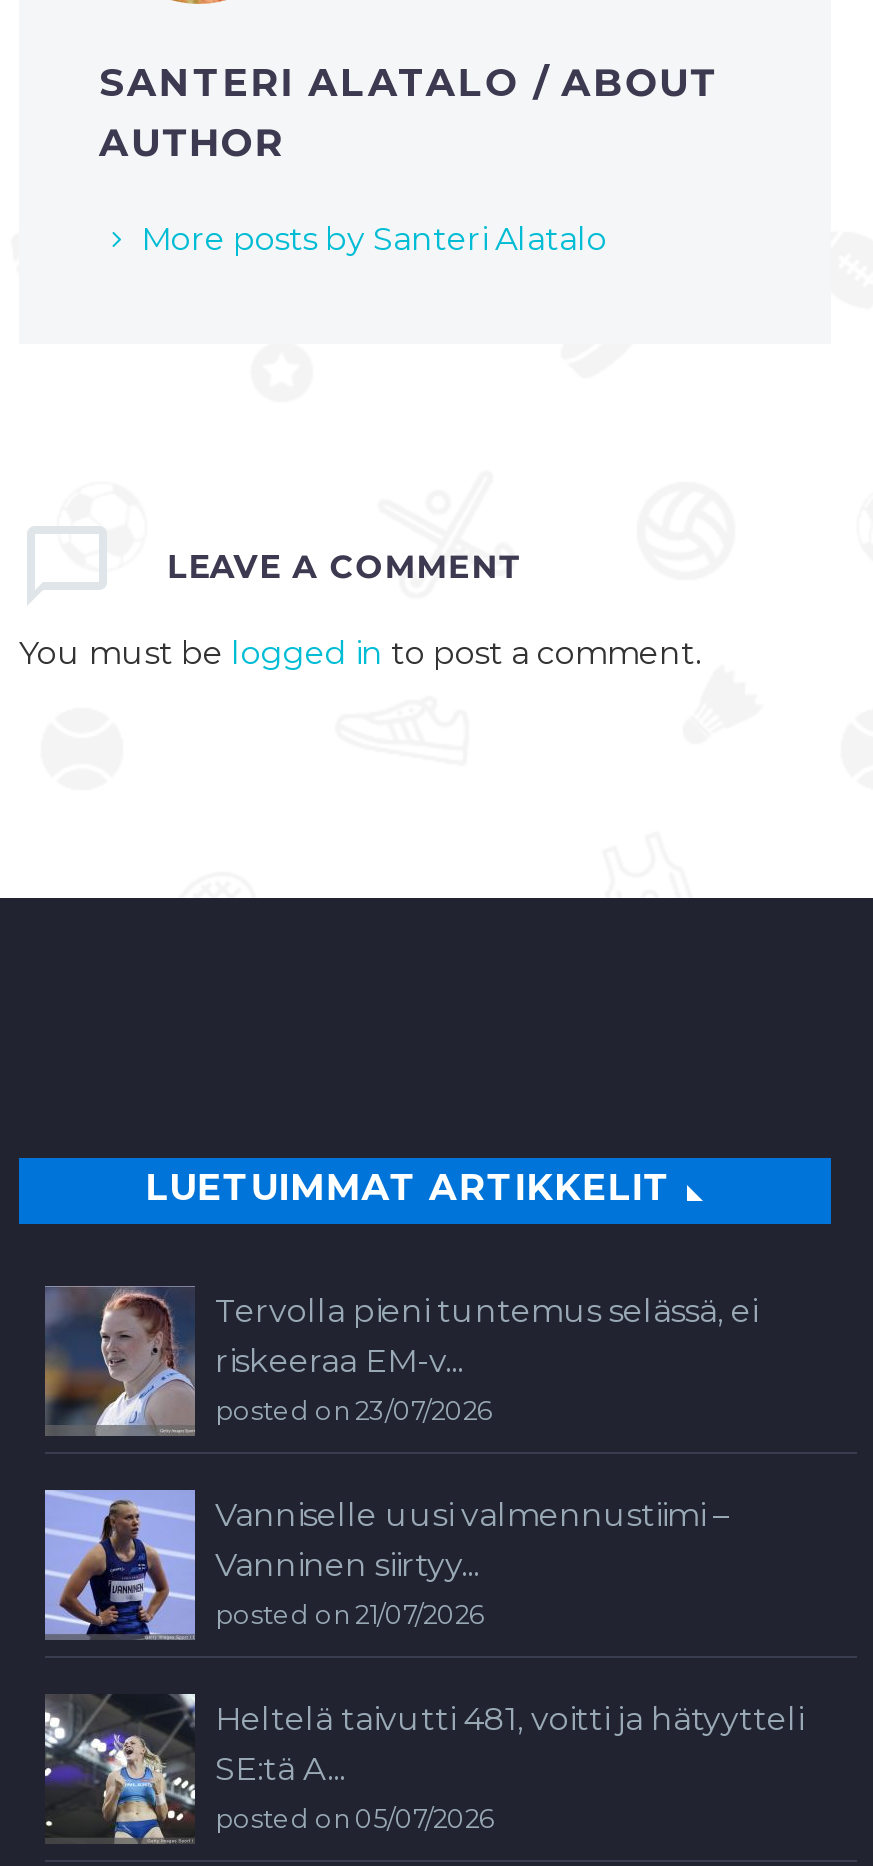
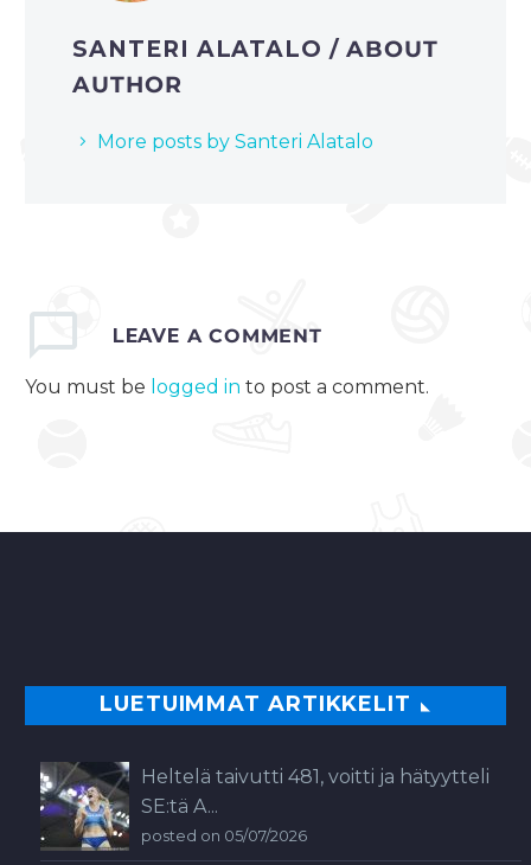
- [image]
- Tervolla pieni tuntemus selässä, ei
- riskeeraa EM-v...
- posted on 23/07/2026
- Vanniselle uusi valmennustiimi –
- Vanninen siirtyy...
- posted on 21/07/2026

- [image]
